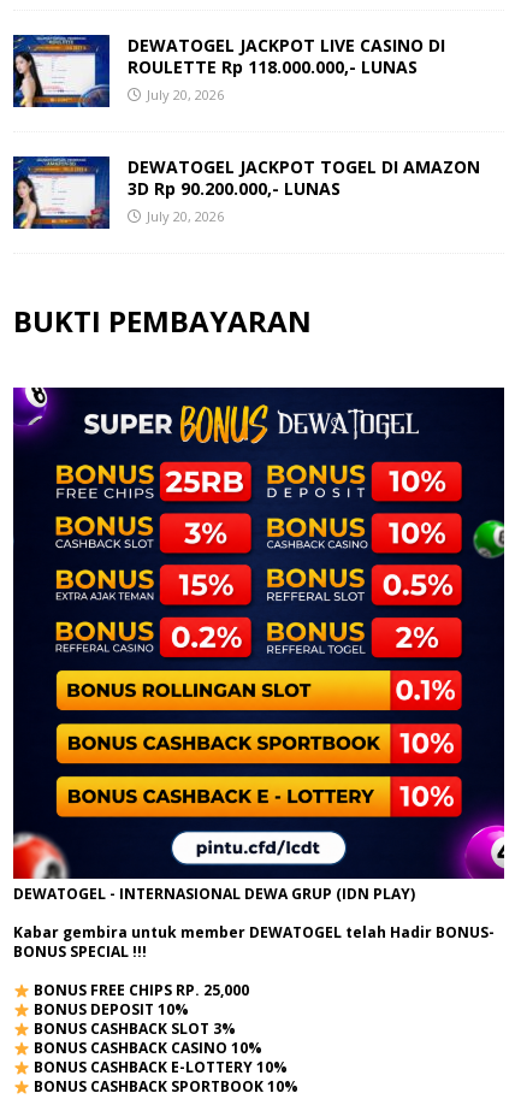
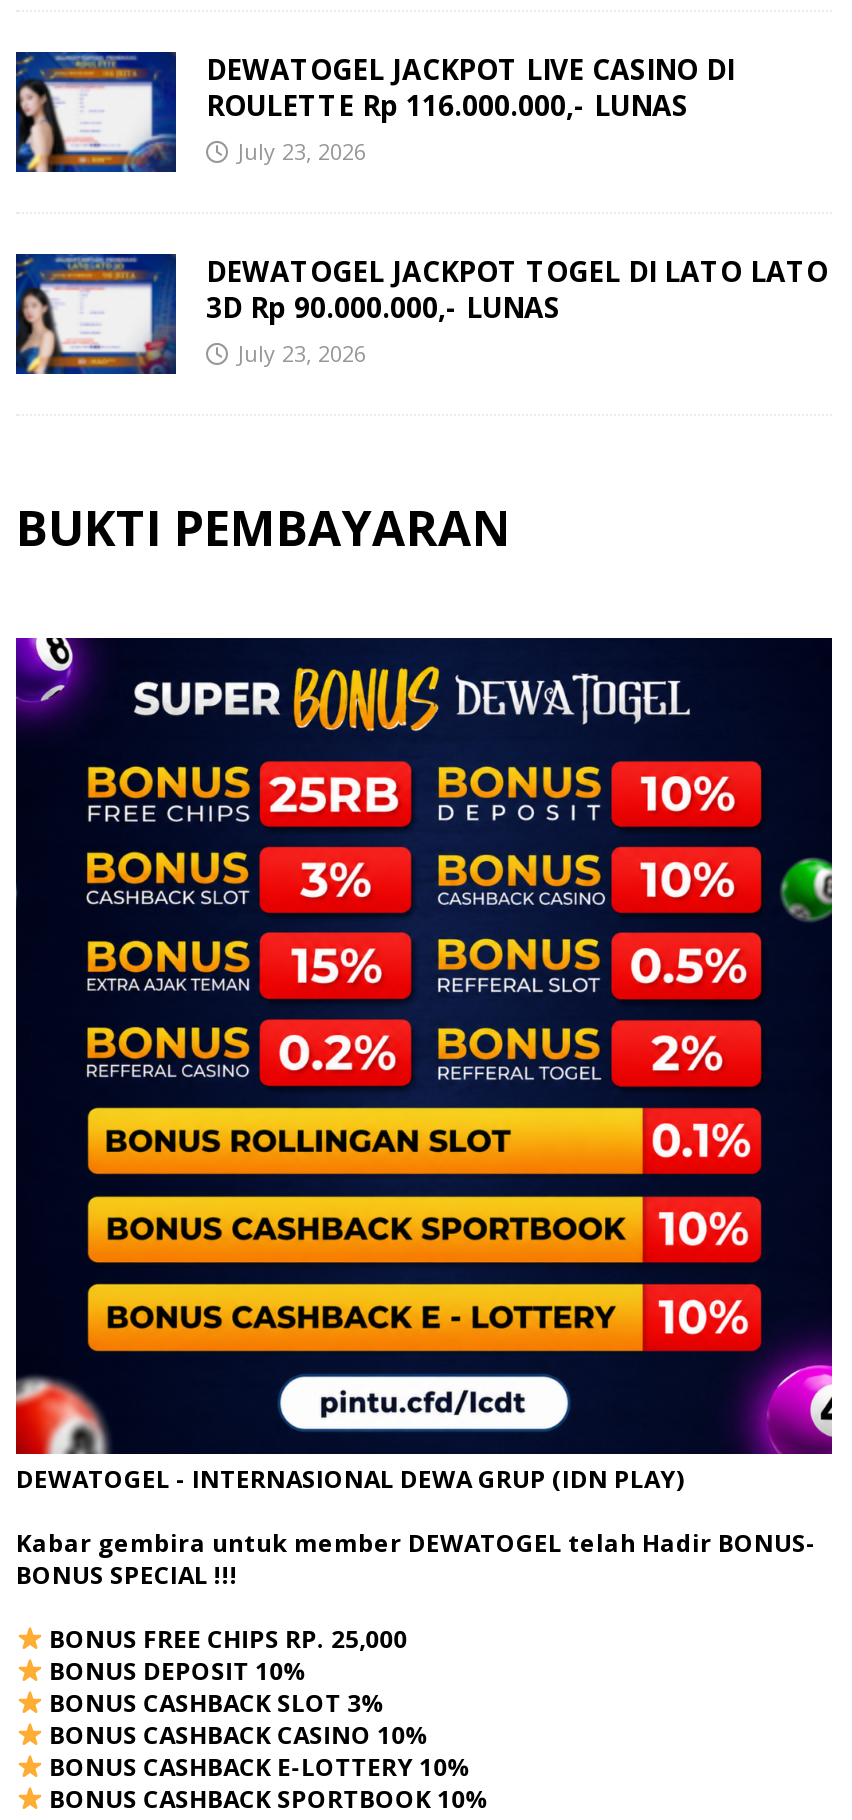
- ROULETTE Rp 118.000.000,- LUNAS
- July 20, 2026
+ ROULETTE Rp 116.000.000,- LUNAS
+ July 23, 2026

- DEWATOGEL JACKPOT TOGEL DI AMAZON
- 3D Rp 90.200.000,- LUNAS
- July 20, 2026
+ DEWATOGEL JACKPOT TOGEL DI LATO LATO
+ 3D Rp 90.000.000,- LUNAS
+ July 23, 2026
